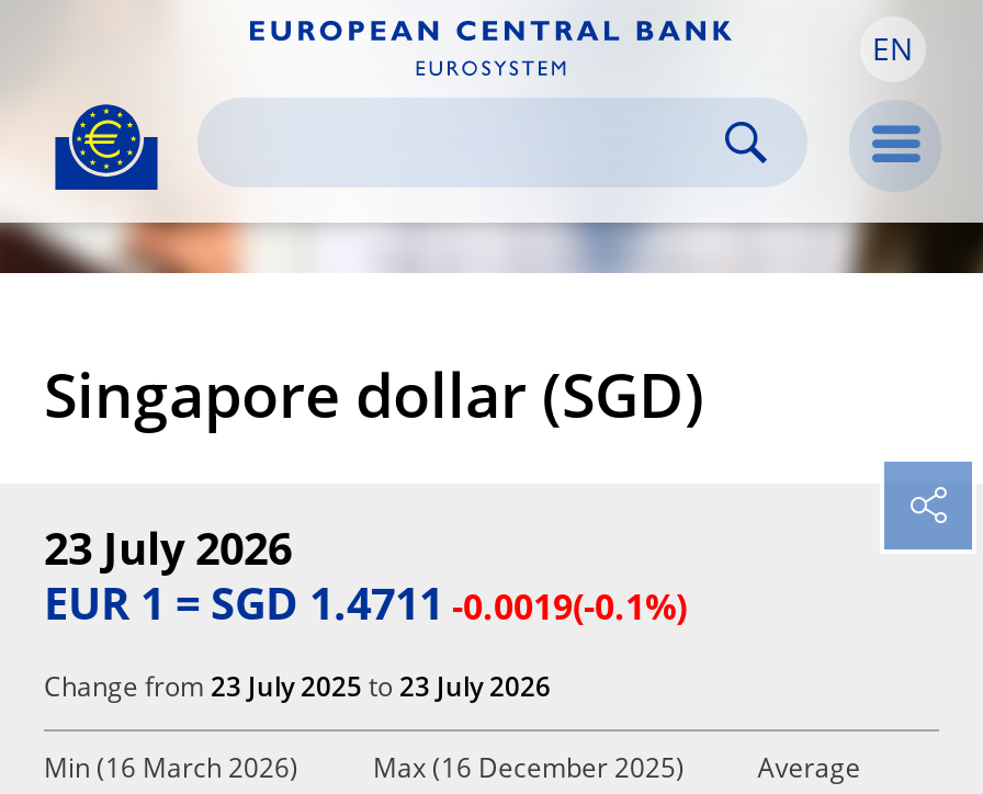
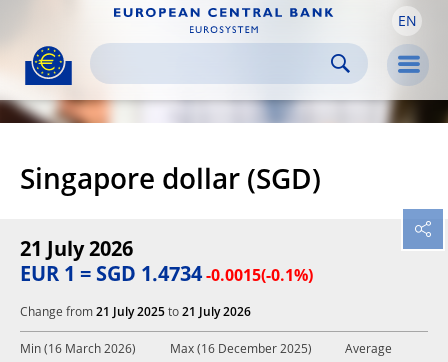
- 23 July 2026
+ 21 July 2026

- EUR 1 = SGD 1.4711 -0.0019(-0.1%)
+ EUR 1 = SGD 1.4734 -0.0015(-0.1%)

- Change from 23 July 2025 to 23 July 2026
+ Change from 21 July 2025 to 21 July 2026
